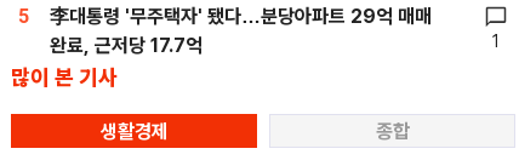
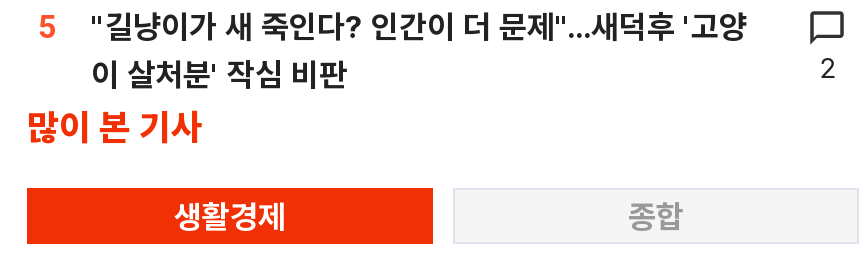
- 李대통령 '무주택자' 됐다…분당아파트 29억 매매
- 완료, 근저당 17.7억
- 1
+ "길냥이가 새 죽인다? 인간이 더 문제"...새덕후 '고양
+ 이 살처분' 작심 비판
+ 2
